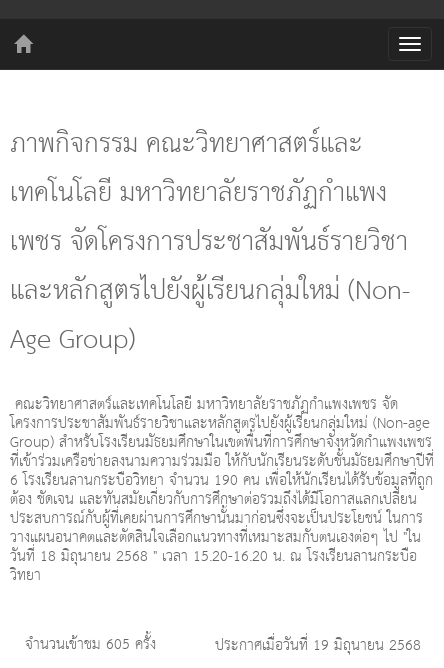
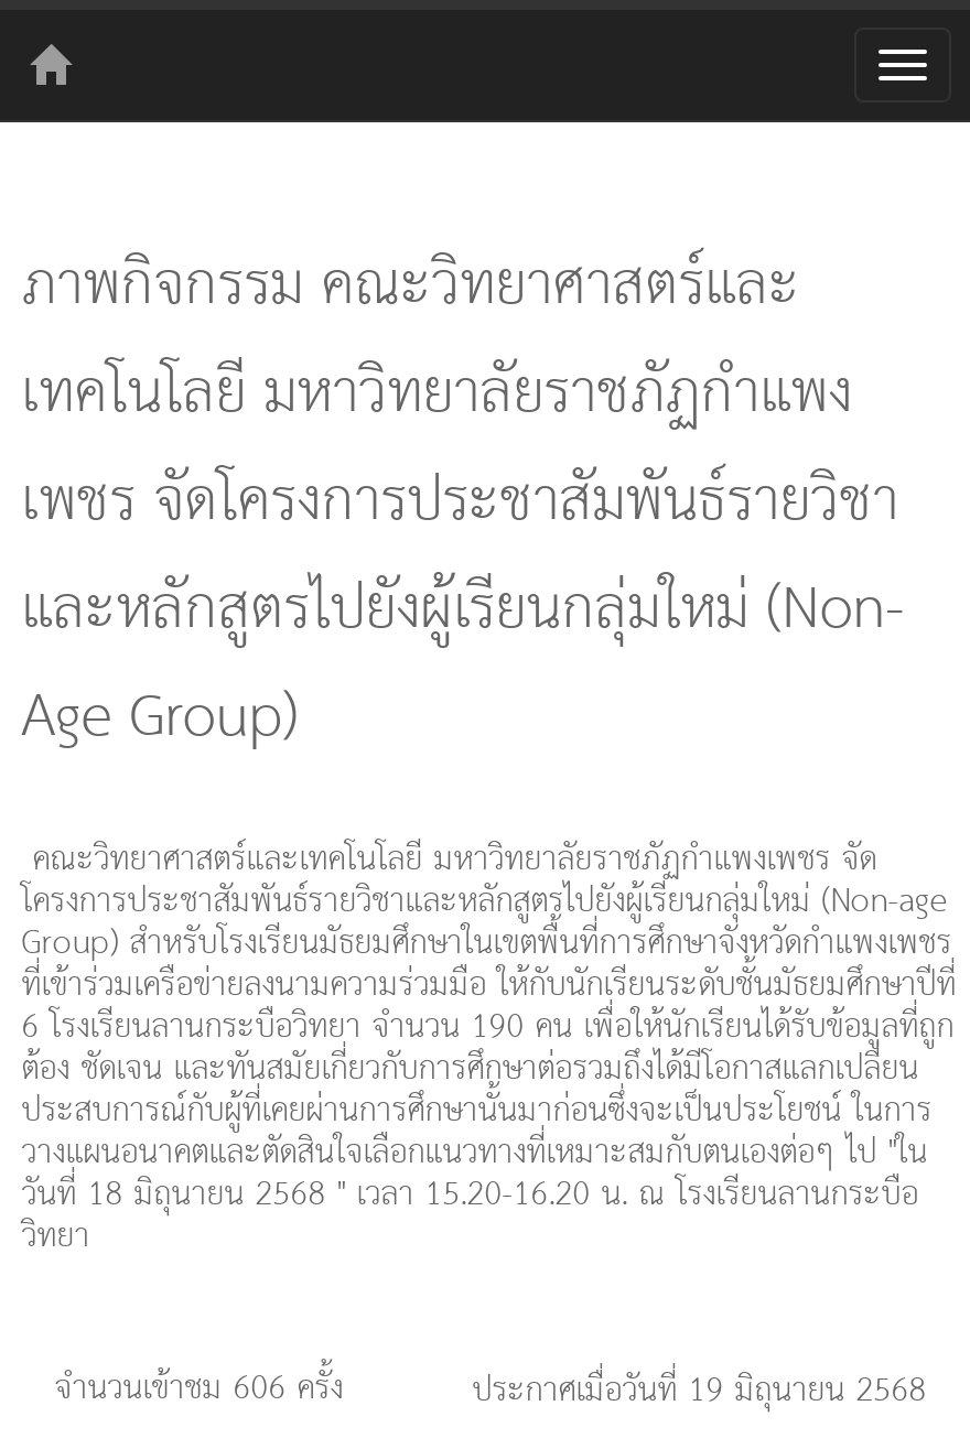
- จำนวนเข้าชม 605 ครั้ง
+ จำนวนเข้าชม 606 ครั้ง
